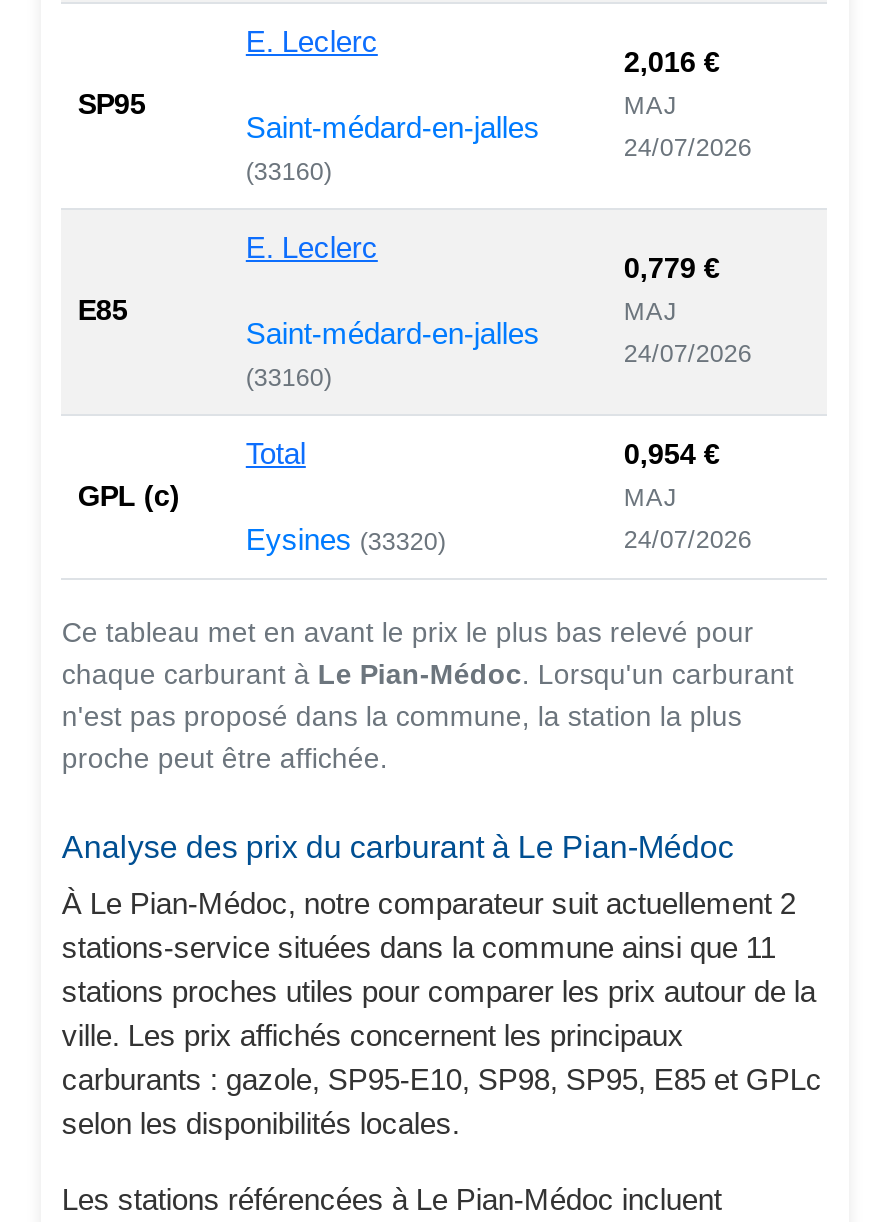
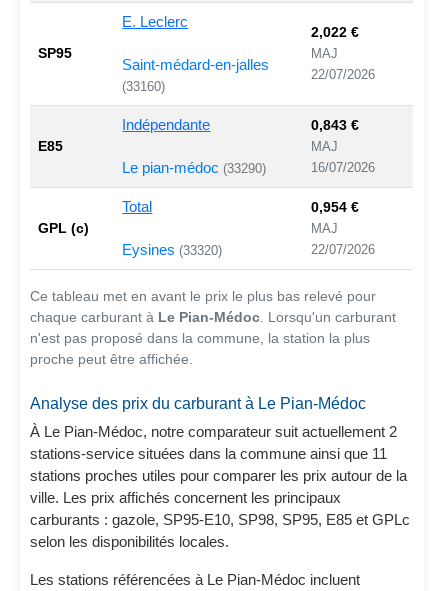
- 2,016 €
+ 2,022 €

- 24/07/2026
+ 22/07/2026

- E. Leclerc
+ Indépendante

- 0,779 €
+ 0,843 €

- Saint-médard-en-jalles
- (33160)
+ Le pian-médoc (33290)

- 24/07/2026
+ 16/07/2026

- 24/07/2026
+ 22/07/2026
